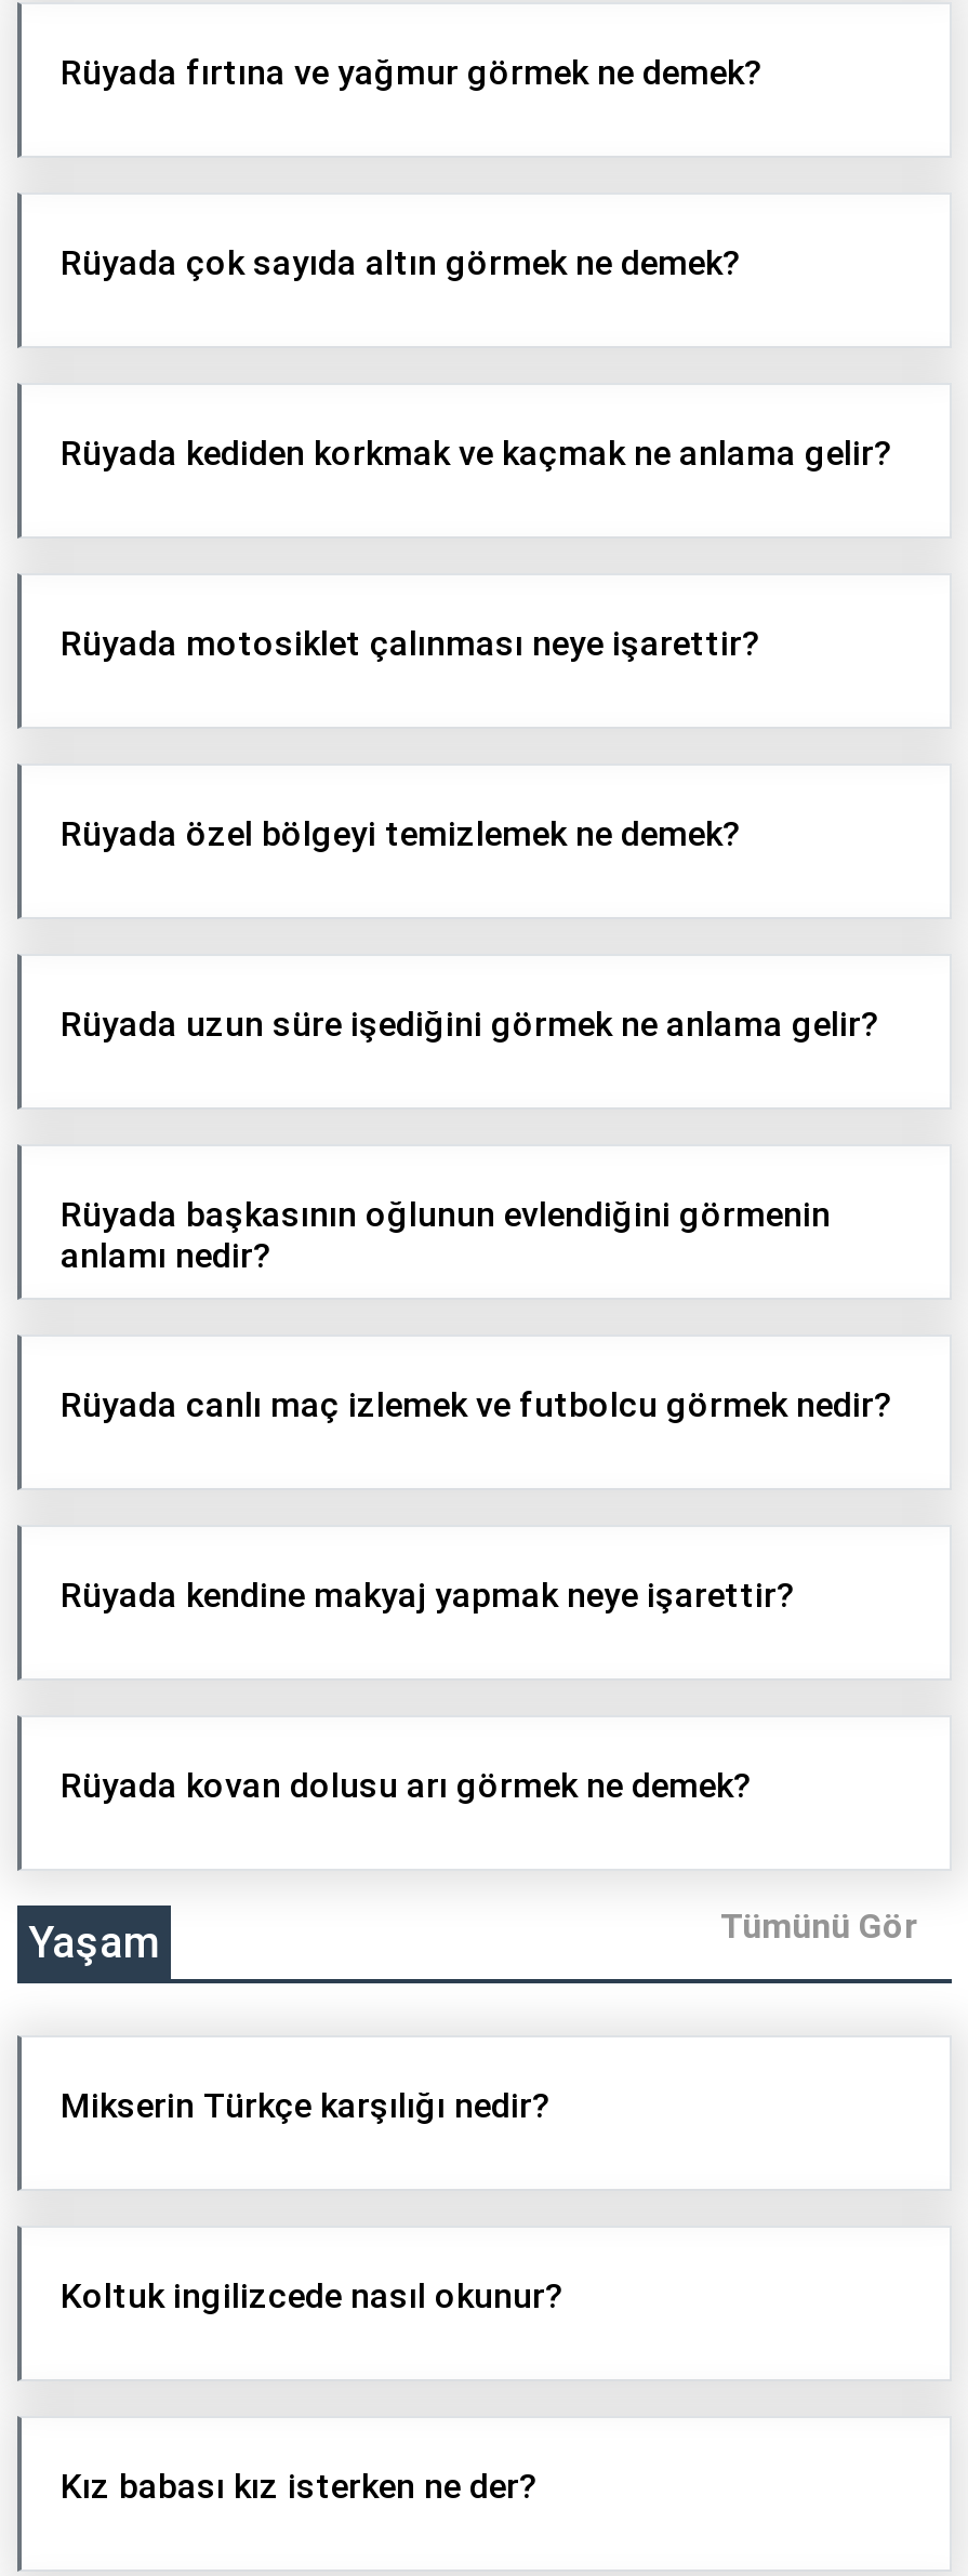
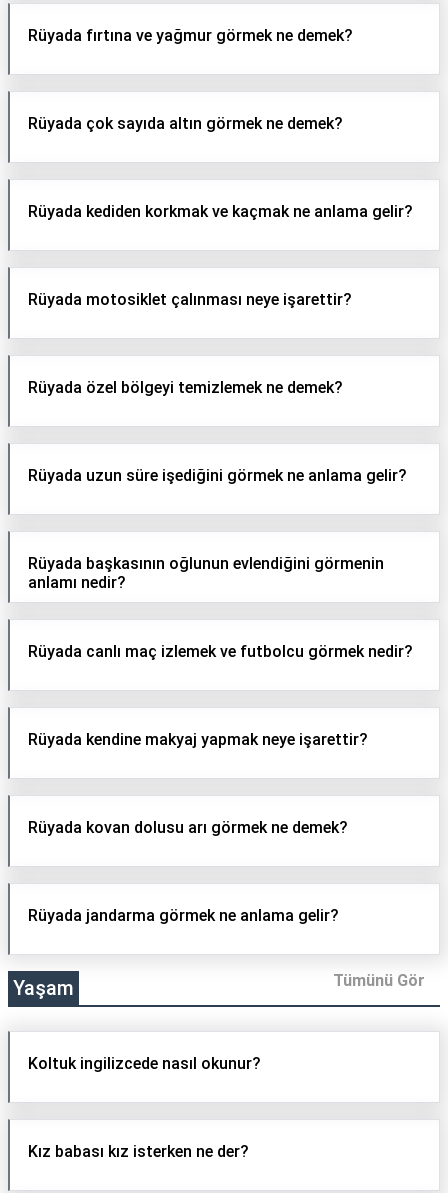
+ Rüyada jandarma görmek ne anlama gelir?

moved down: Yaşam | Tümünü Gör

- Mikserin Türkçe karşılığı nedir?
